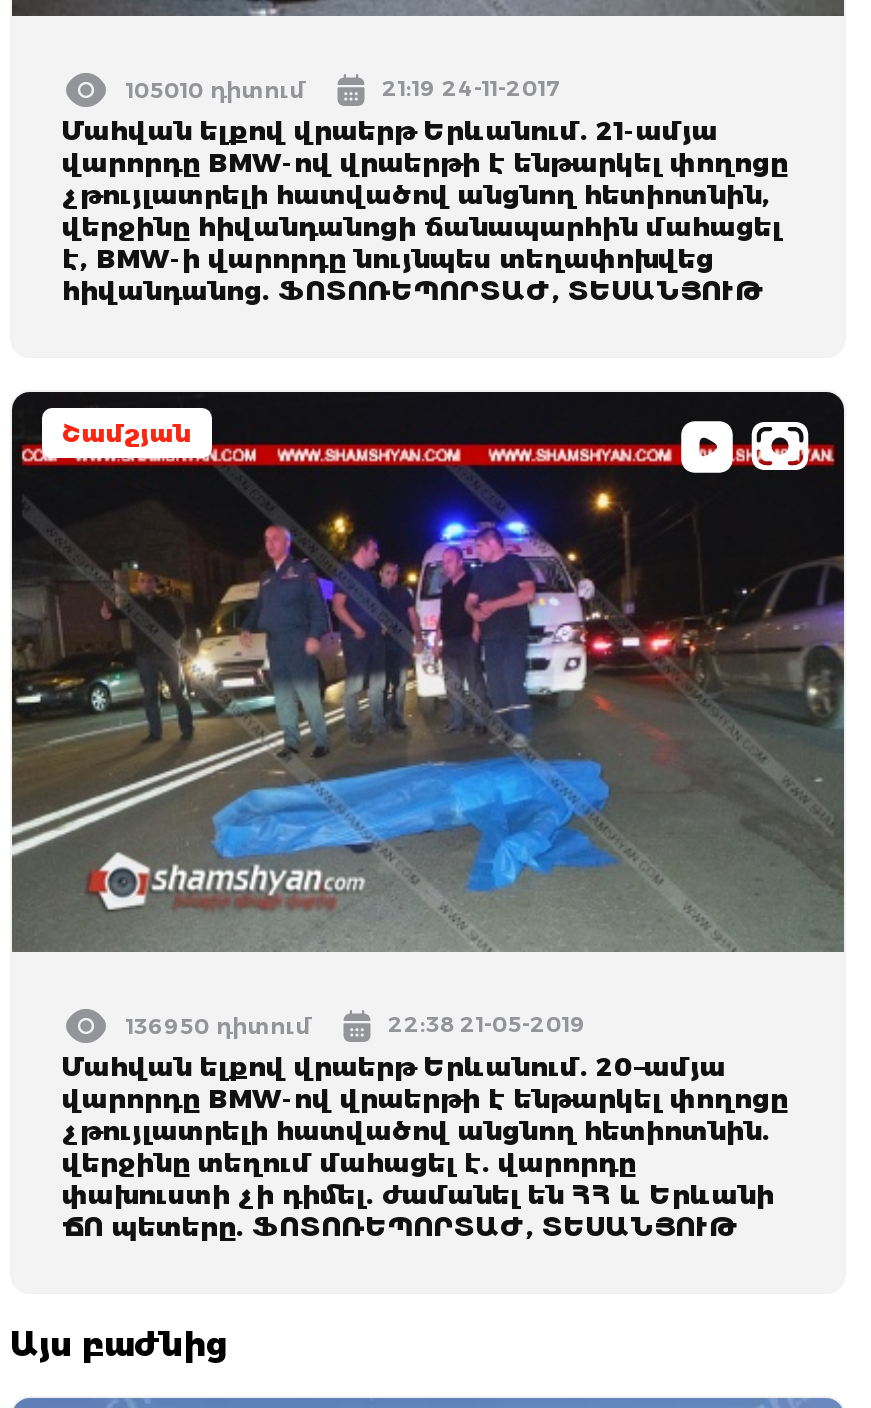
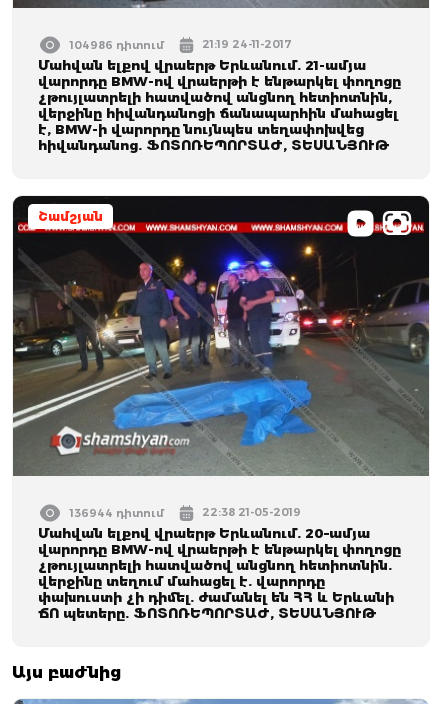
- 105010 դիտում
+ 104986 դիտում

- 136950 դիտում
+ 136944 դիտում
